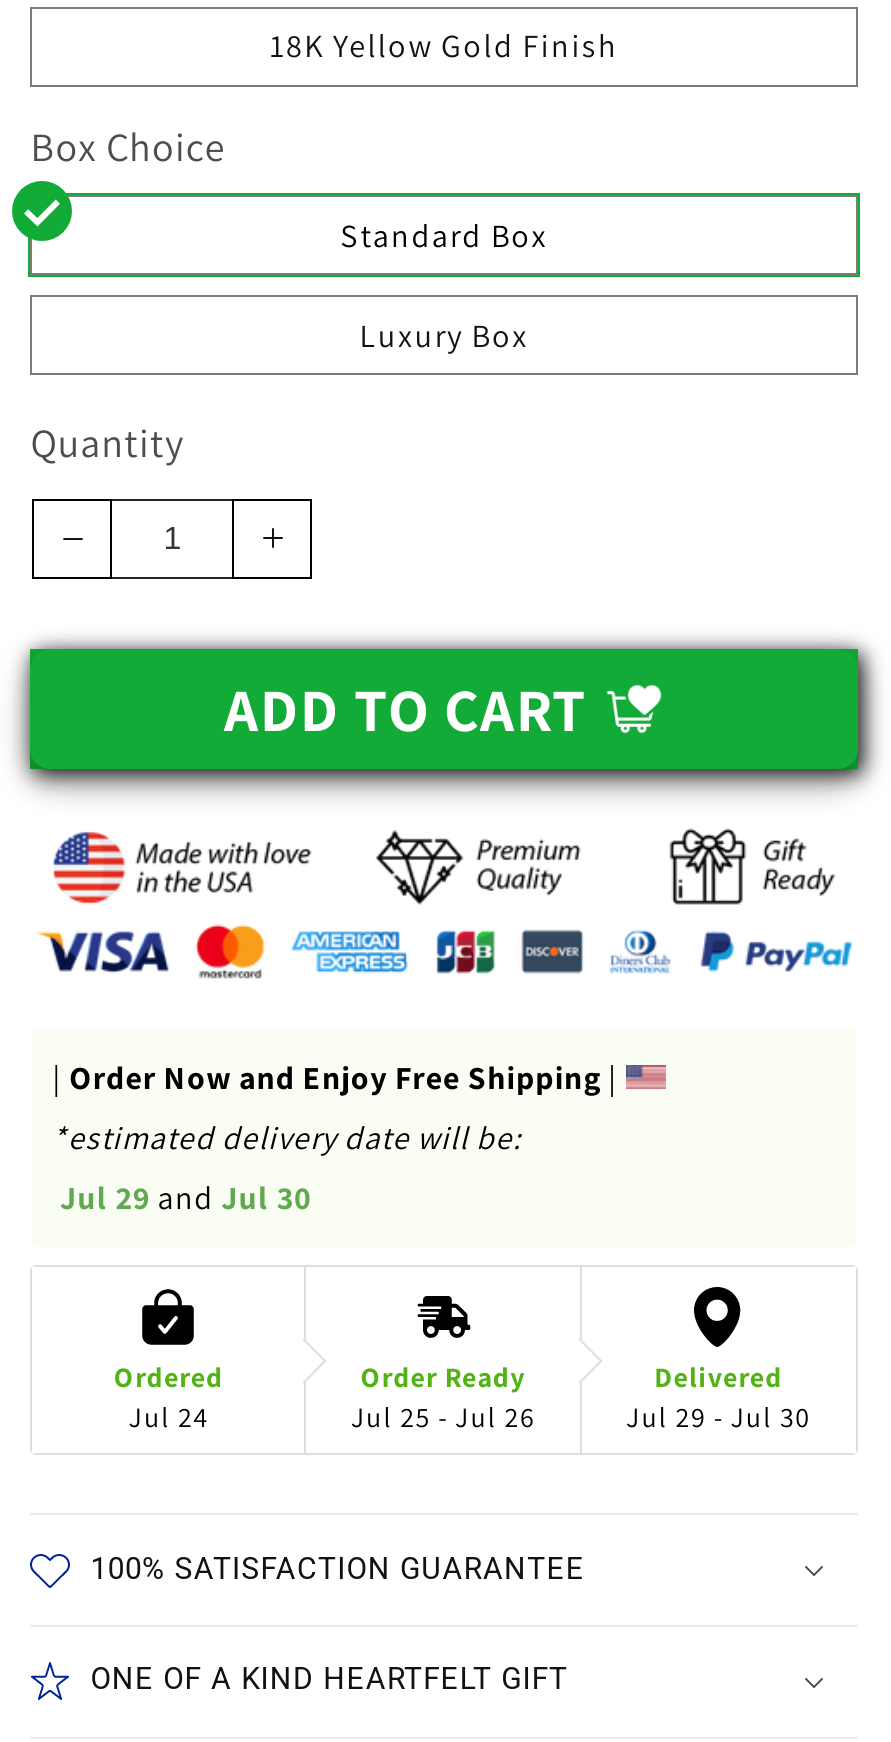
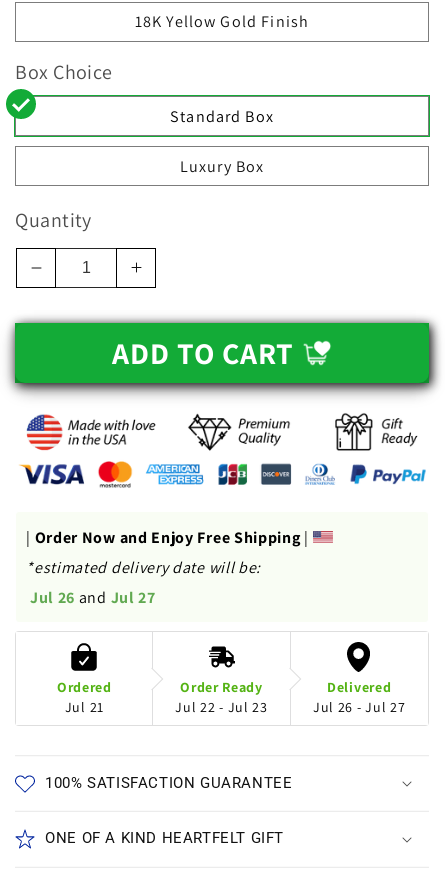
- Jul 29 and Jul 30
+ Jul 26 and Jul 27

- Jul 24
+ Jul 21

- Jul 25 - Jul 26
+ Jul 22 - Jul 23

- Jul 29 - Jul 30
+ Jul 26 - Jul 27
